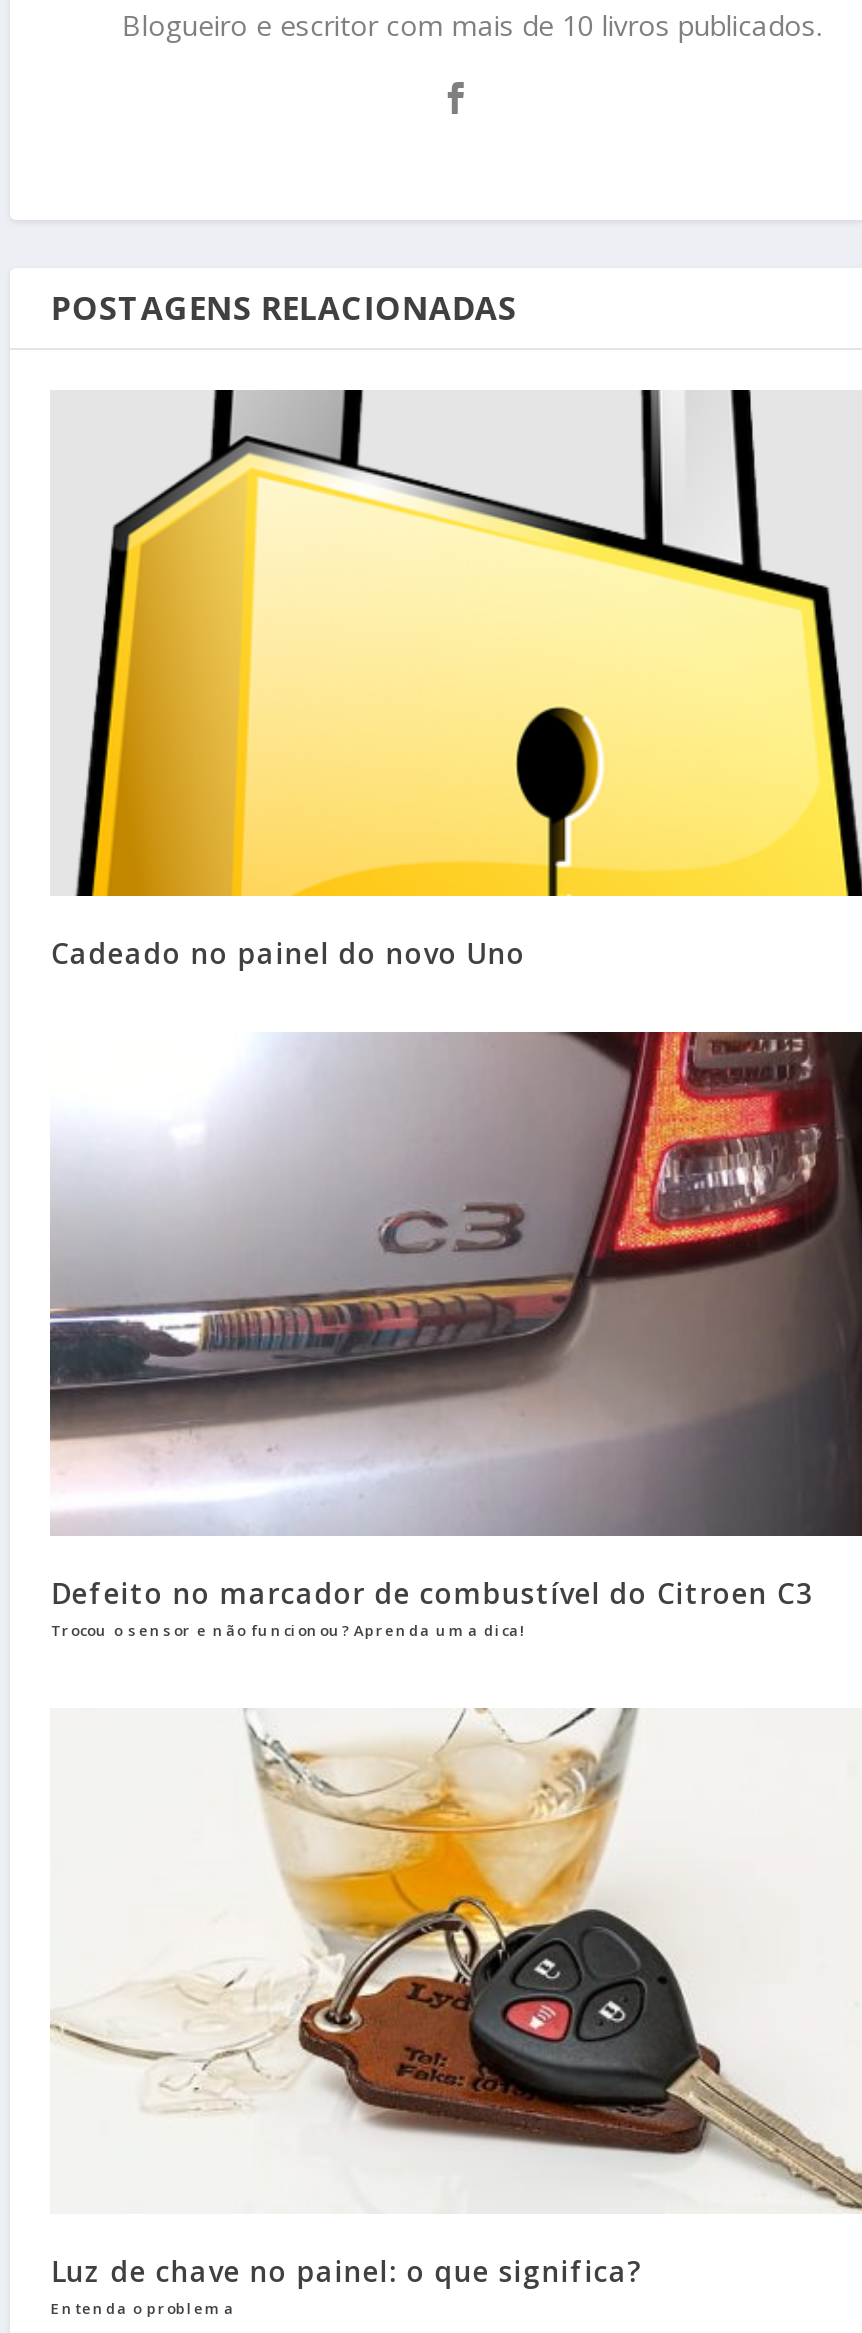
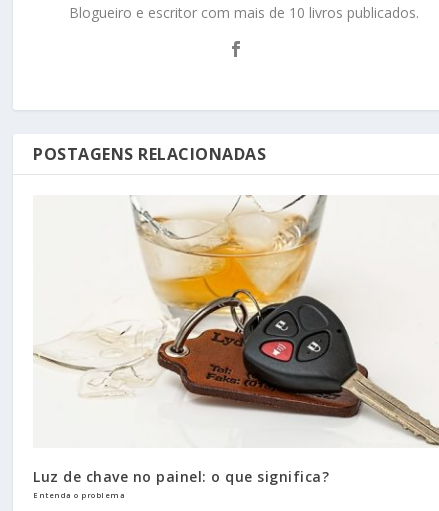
- [image]
- Cadeado no painel do novo Uno

- [image]
- Defeito no marcador de combustível do Citroen C3
- Trocou o sensor e não funcionou? Aprenda uma dica!
